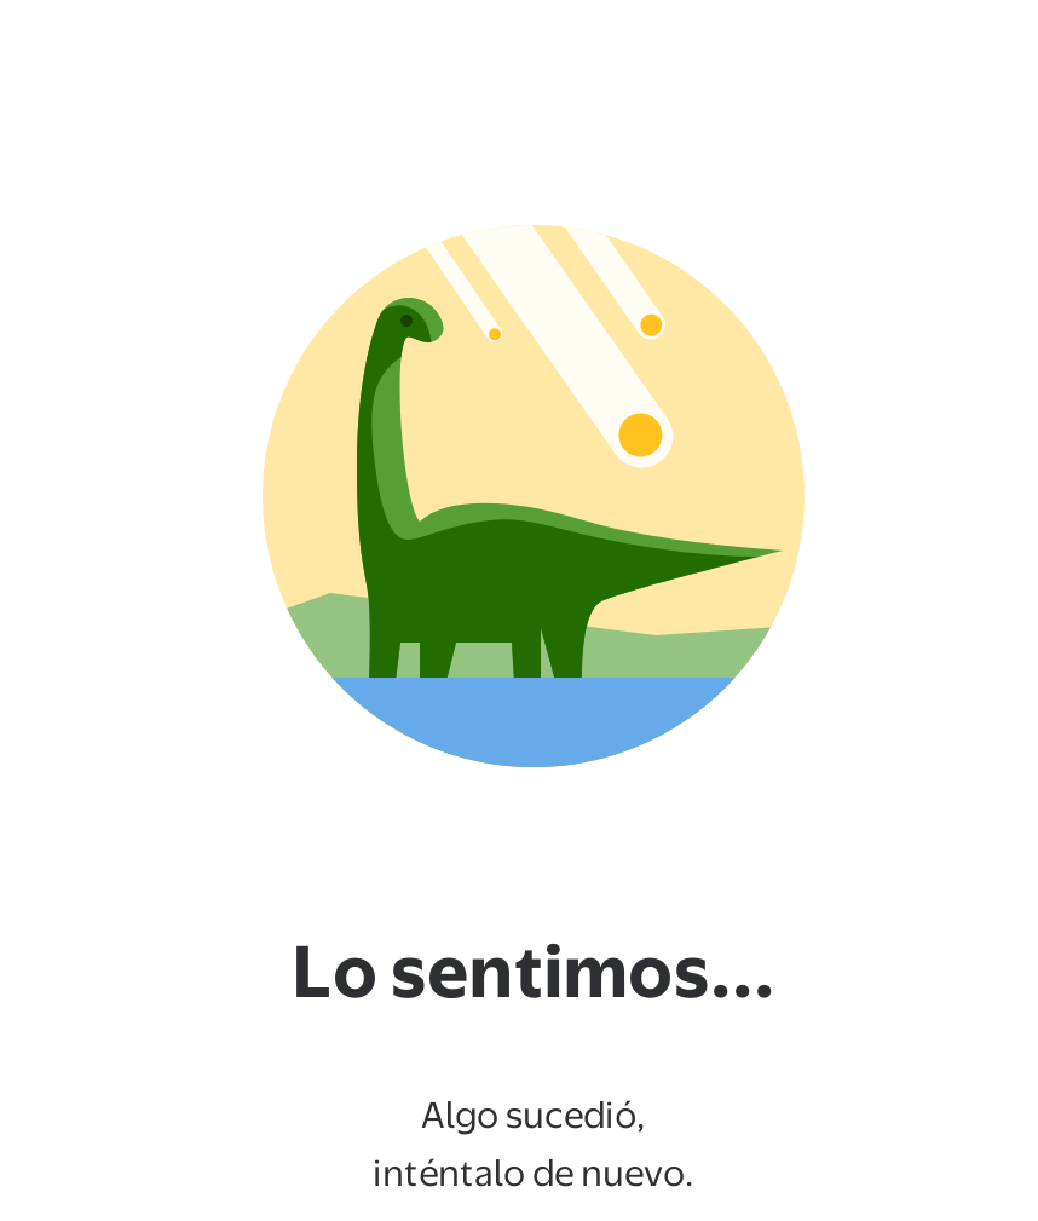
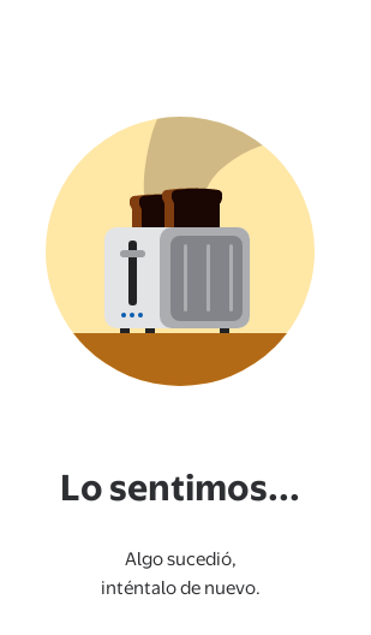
- [image]
+ [image]
